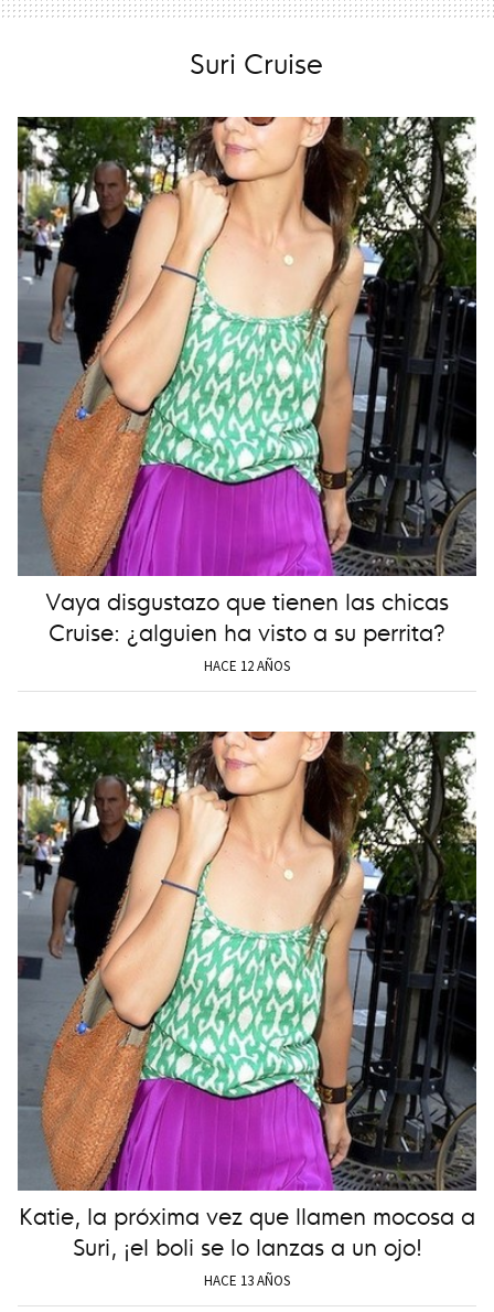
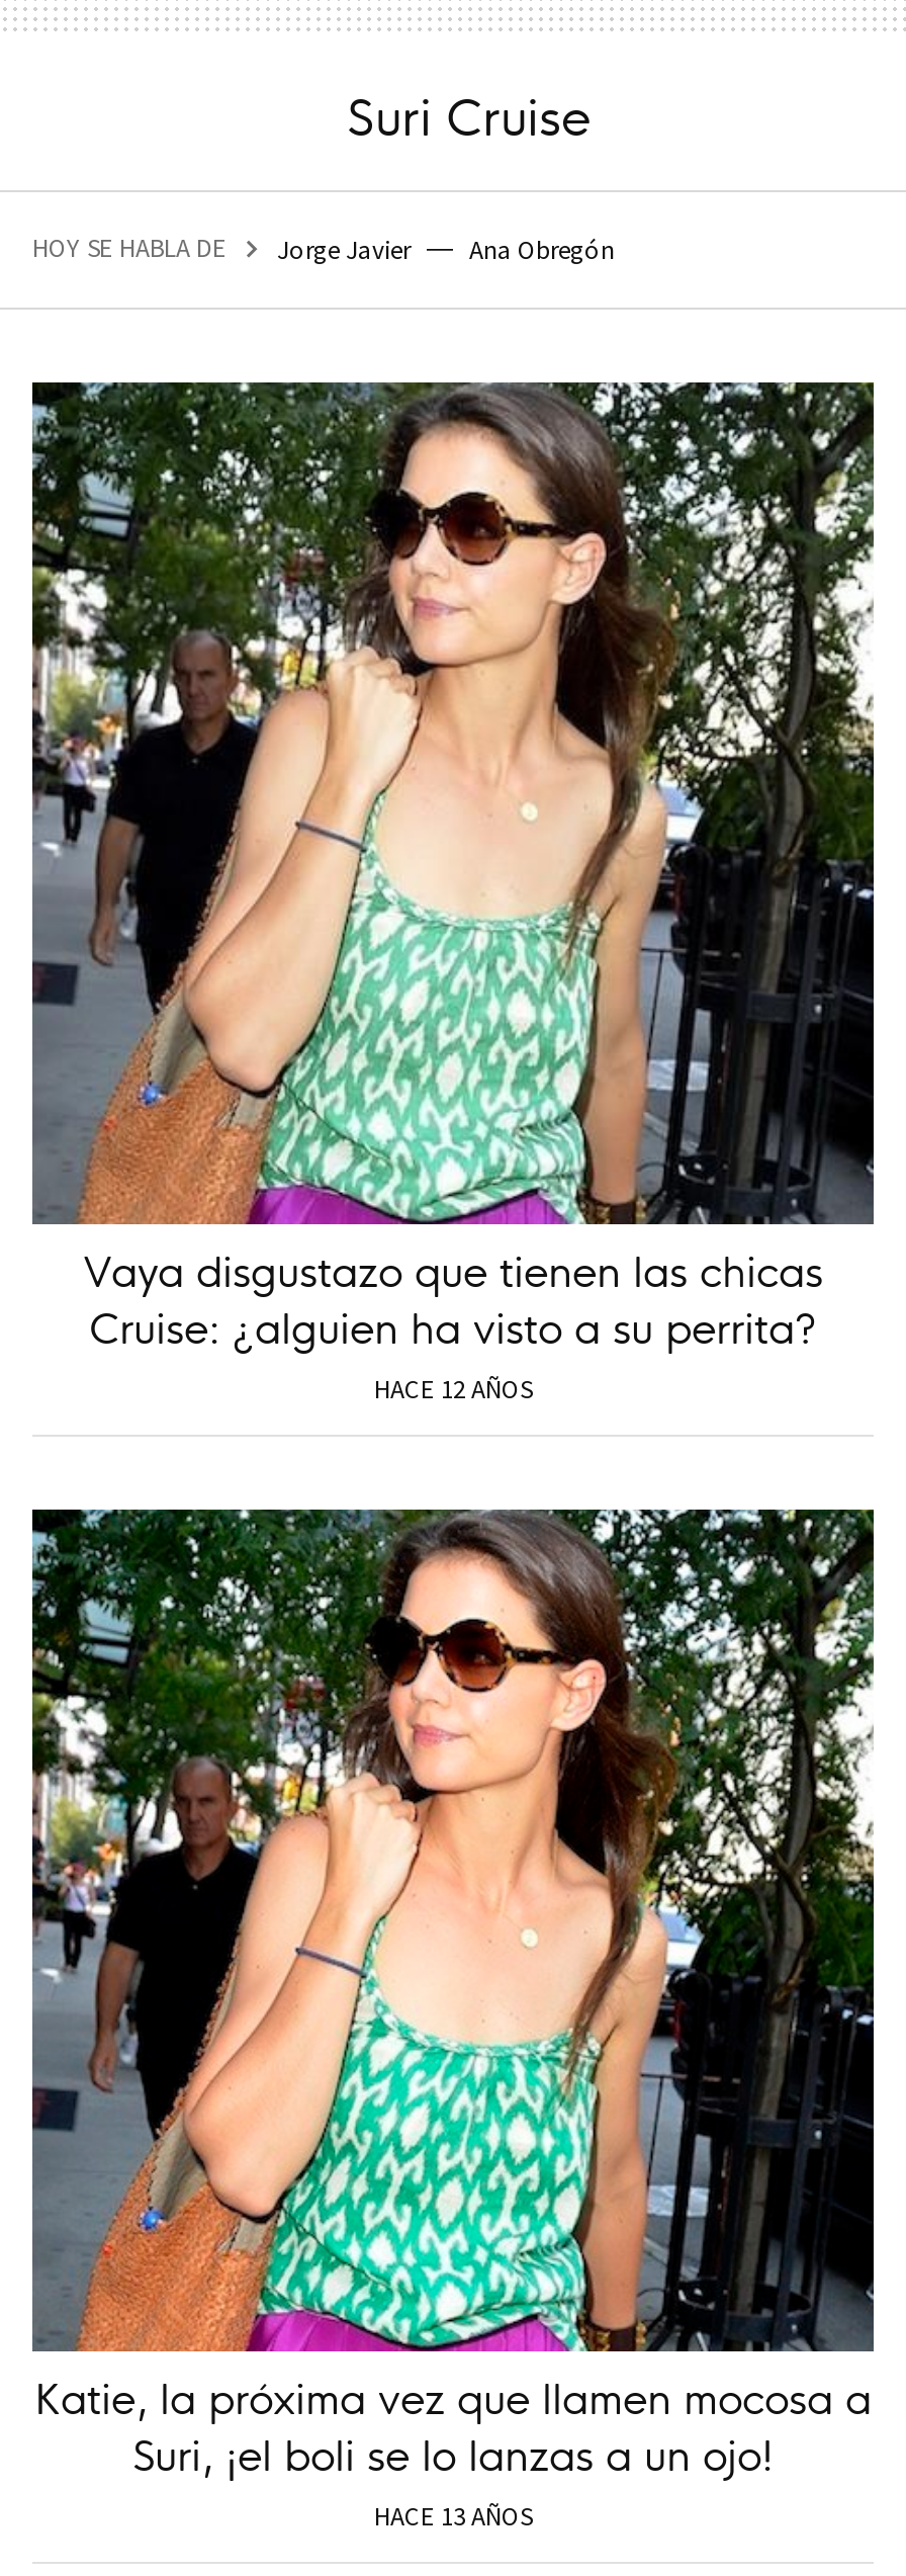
+ HOY SE HABLA DE
+ Jorge Javier
+ Ana Obregón

- [image]
+ [image]

- [image]
+ [image]
